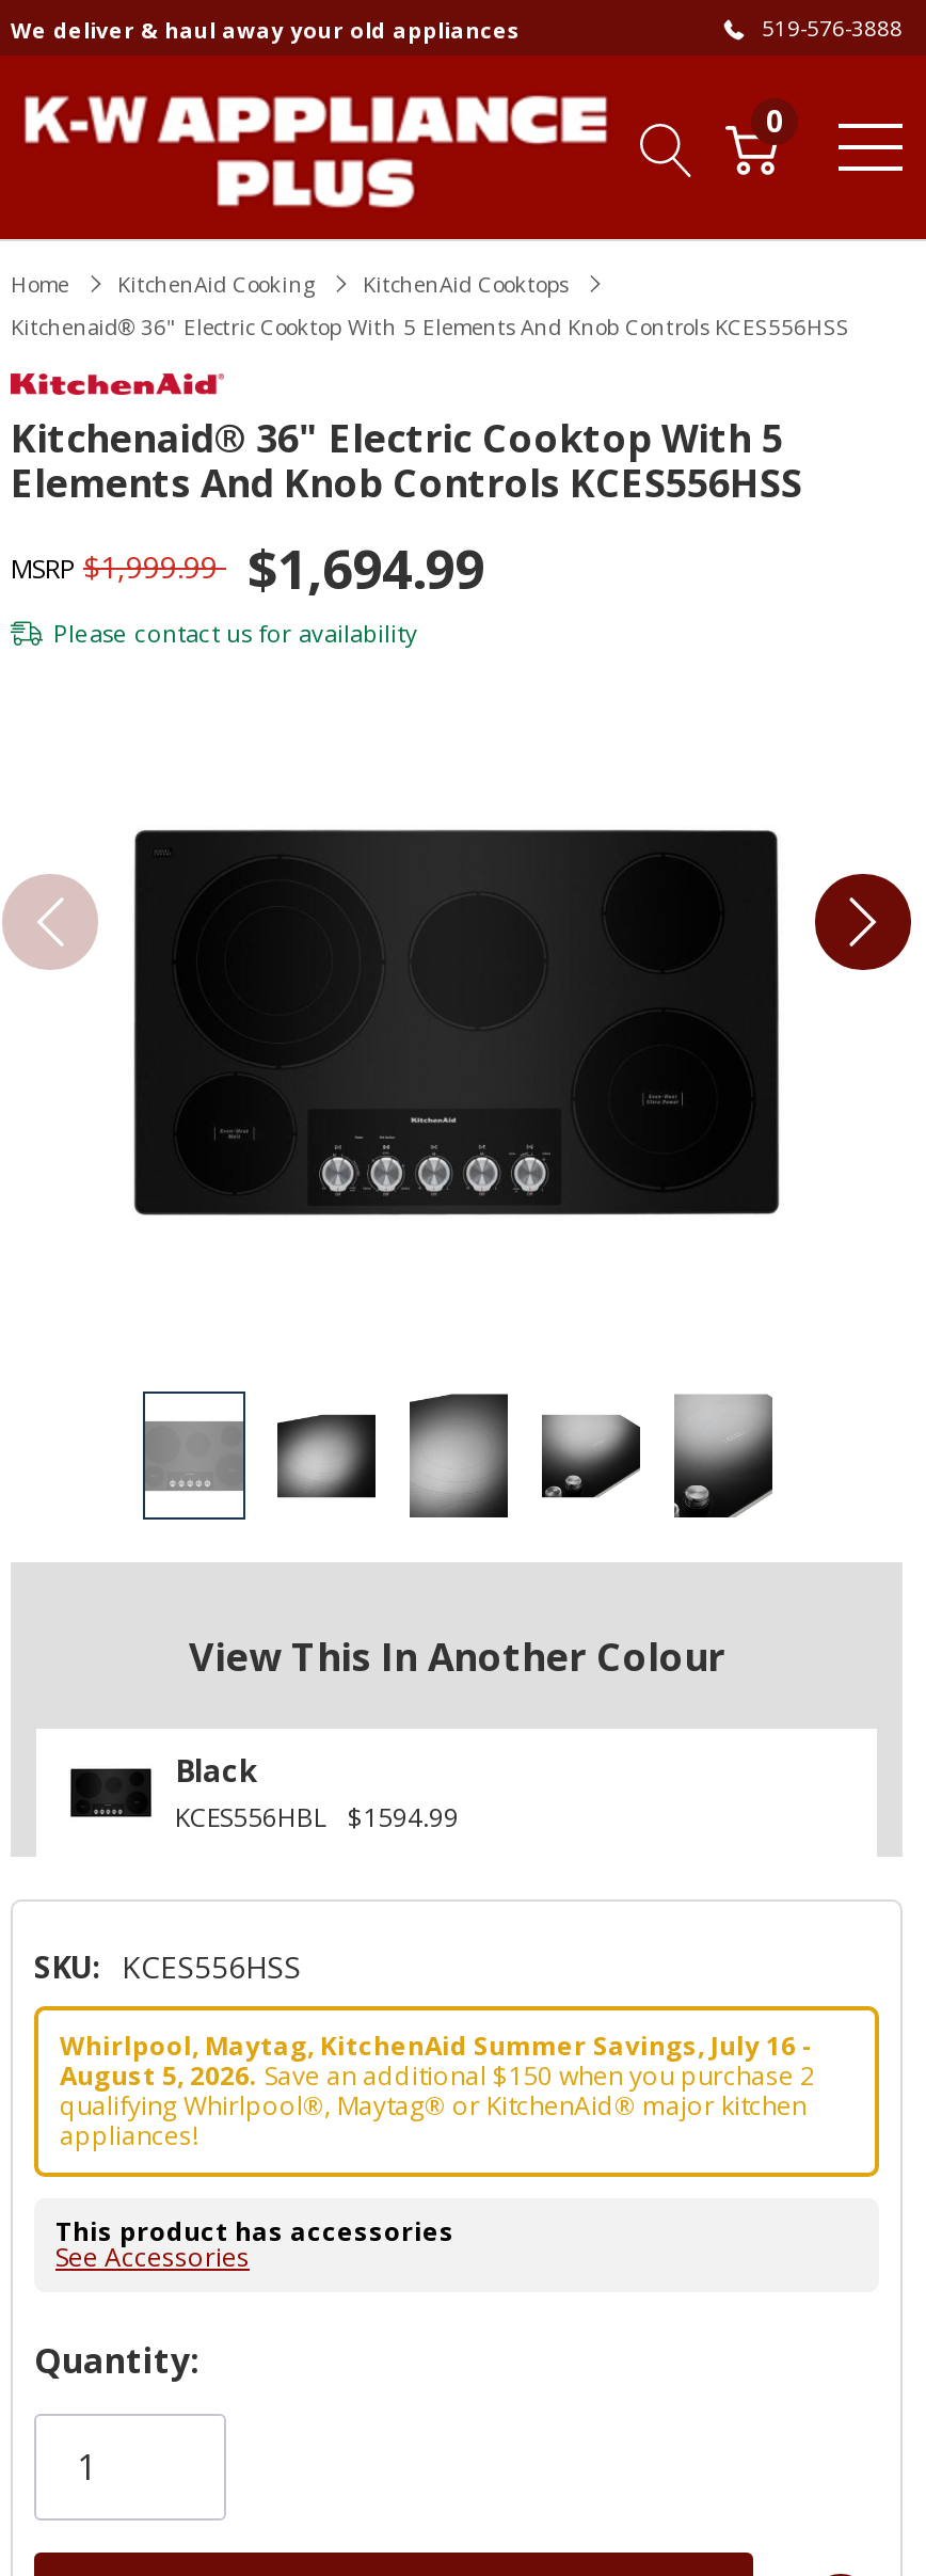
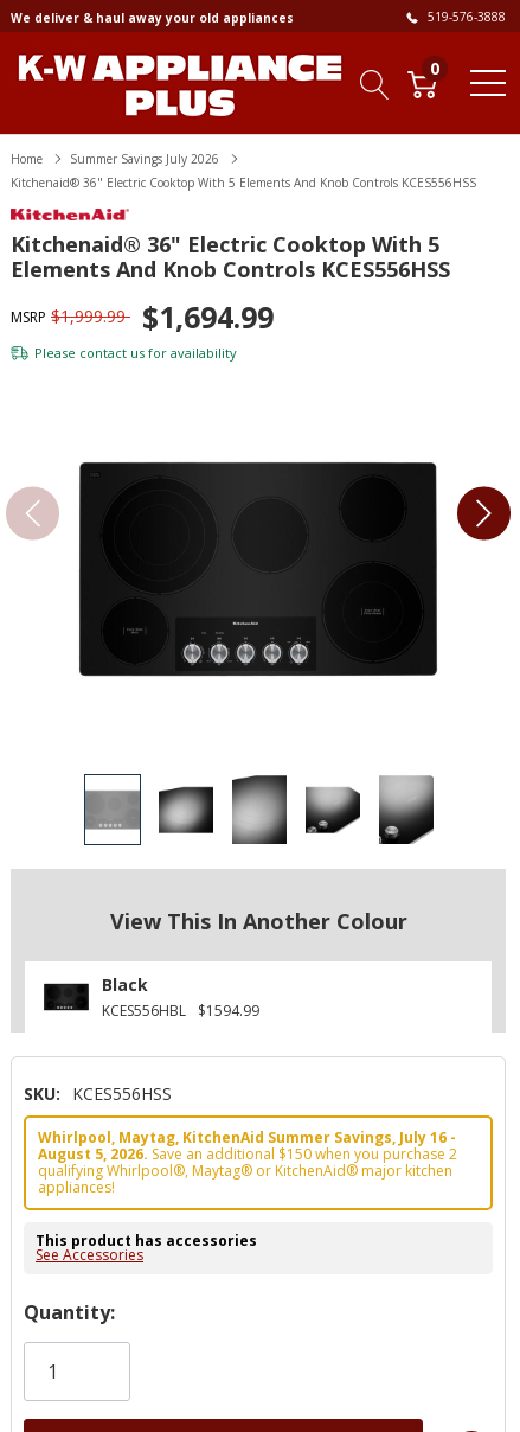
- KitchenAid Cooking
- KitchenAid Cooktops
+ Summer Savings July 2026
